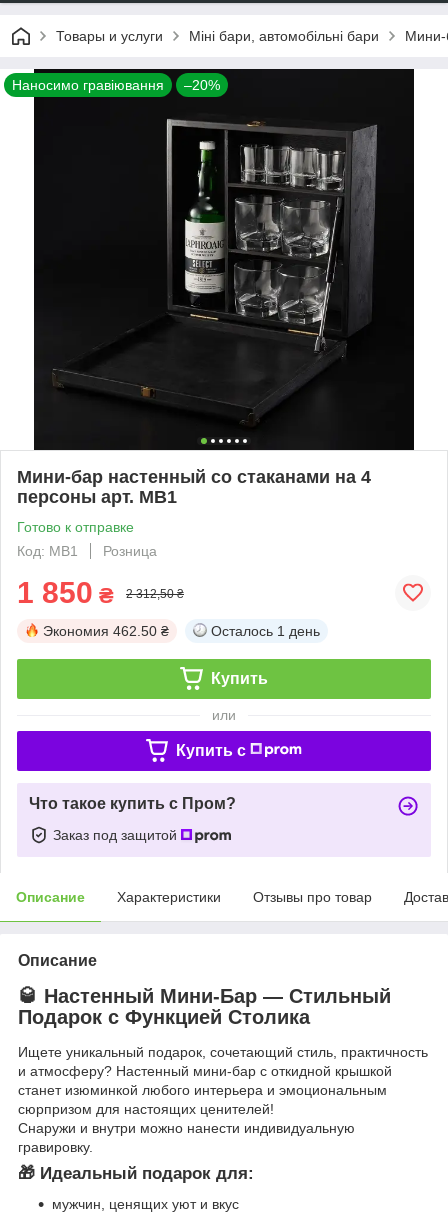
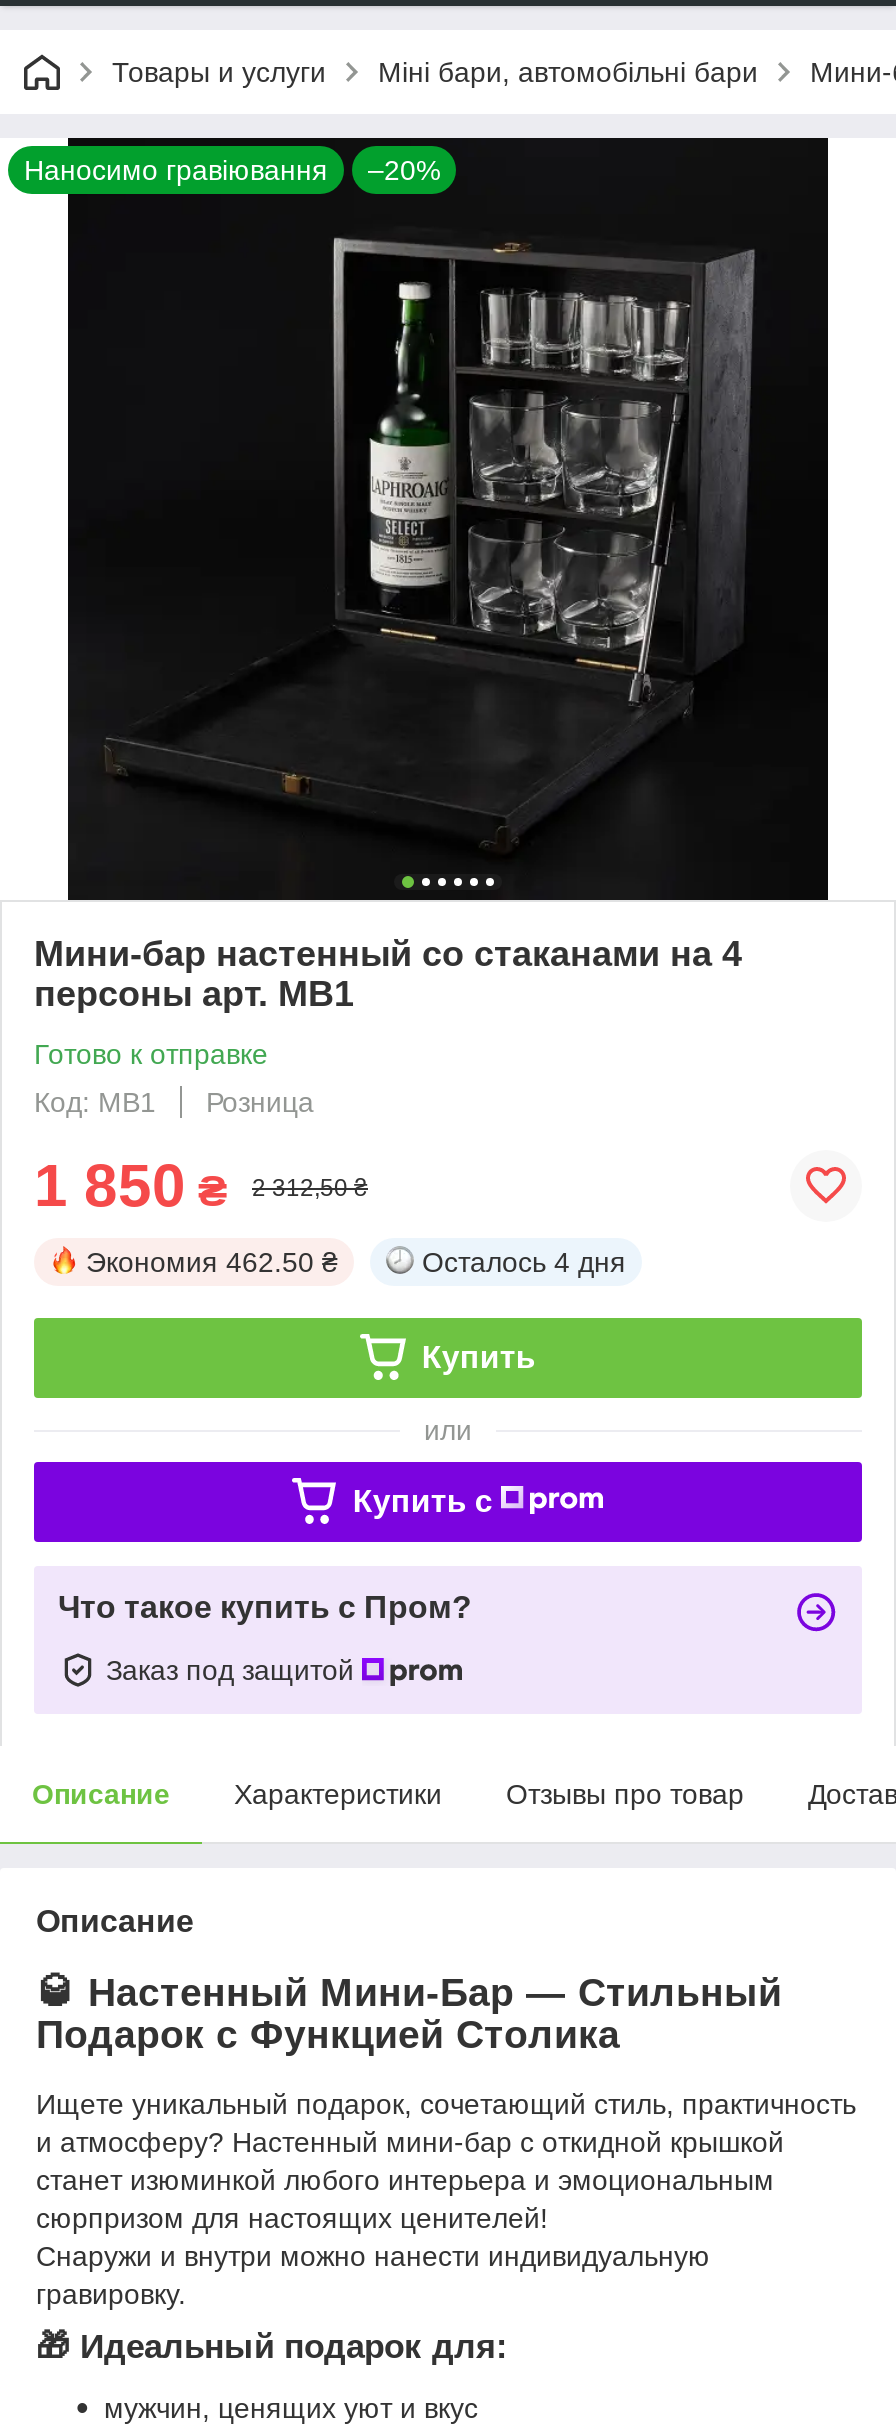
- Осталось 1 день
+ Осталось 4 дня
